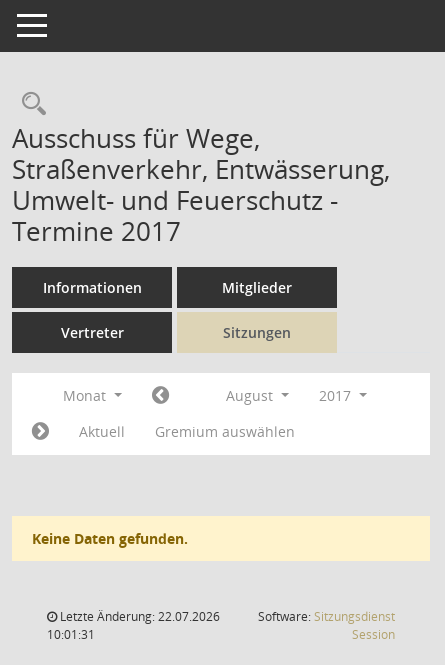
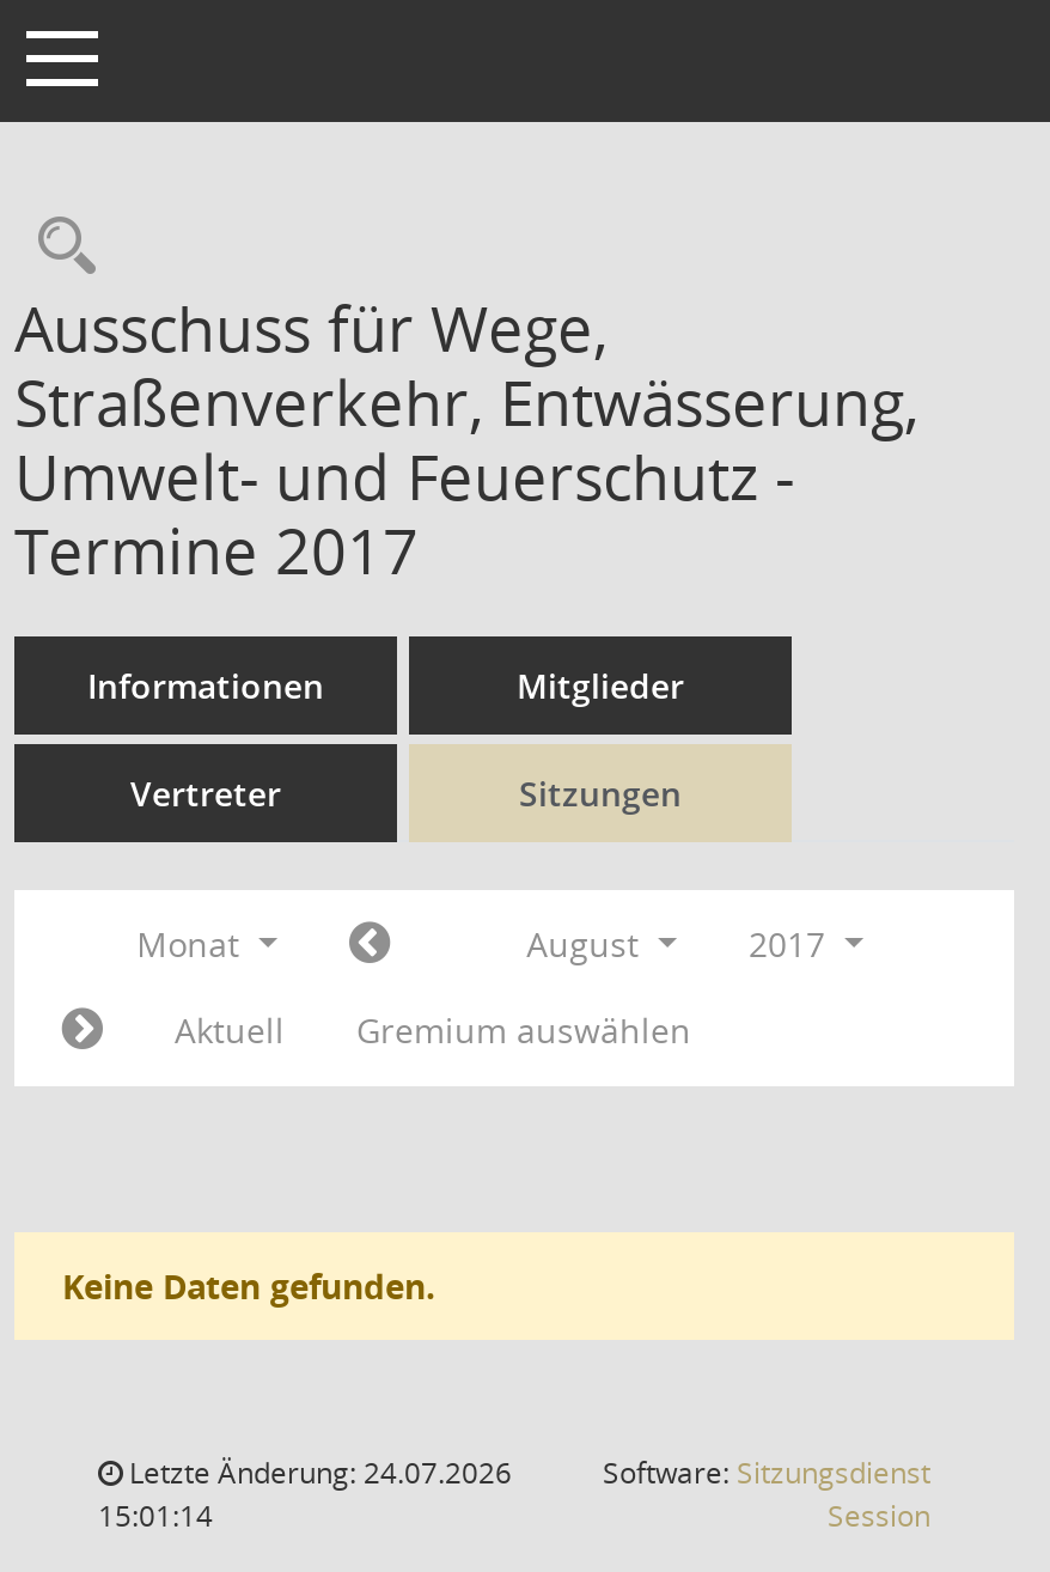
- Letzte Änderung: 22.07.2026
+ Letzte Änderung: 24.07.2026

- 10:01:31
+ 15:01:14
